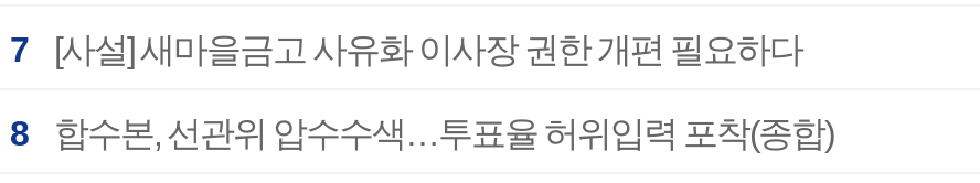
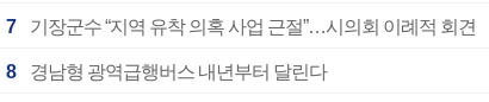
- [사설] 새마을금고 사유화 이사장 권한 개편 필요하다
+ 기장군수 “지역 유착 의혹 사업 근절”…시의회 이례적 회견

- 합수본, 선관위 압수수색…투표율 허위입력 포착(종합)
+ 경남형 광역급행버스 내년부터 달린다
